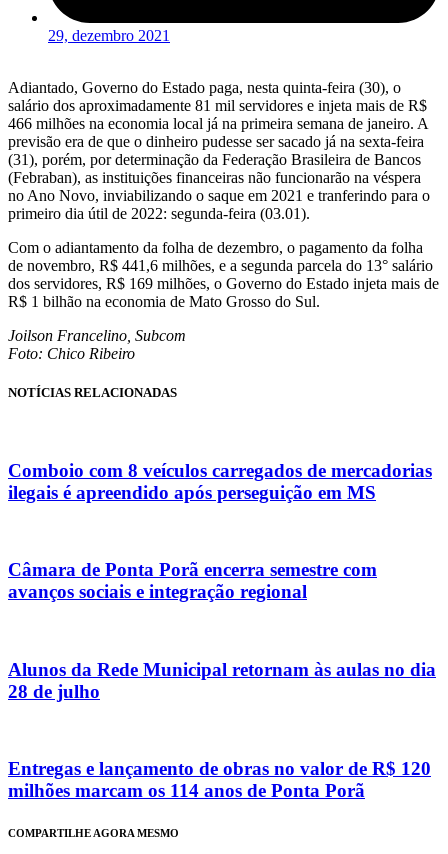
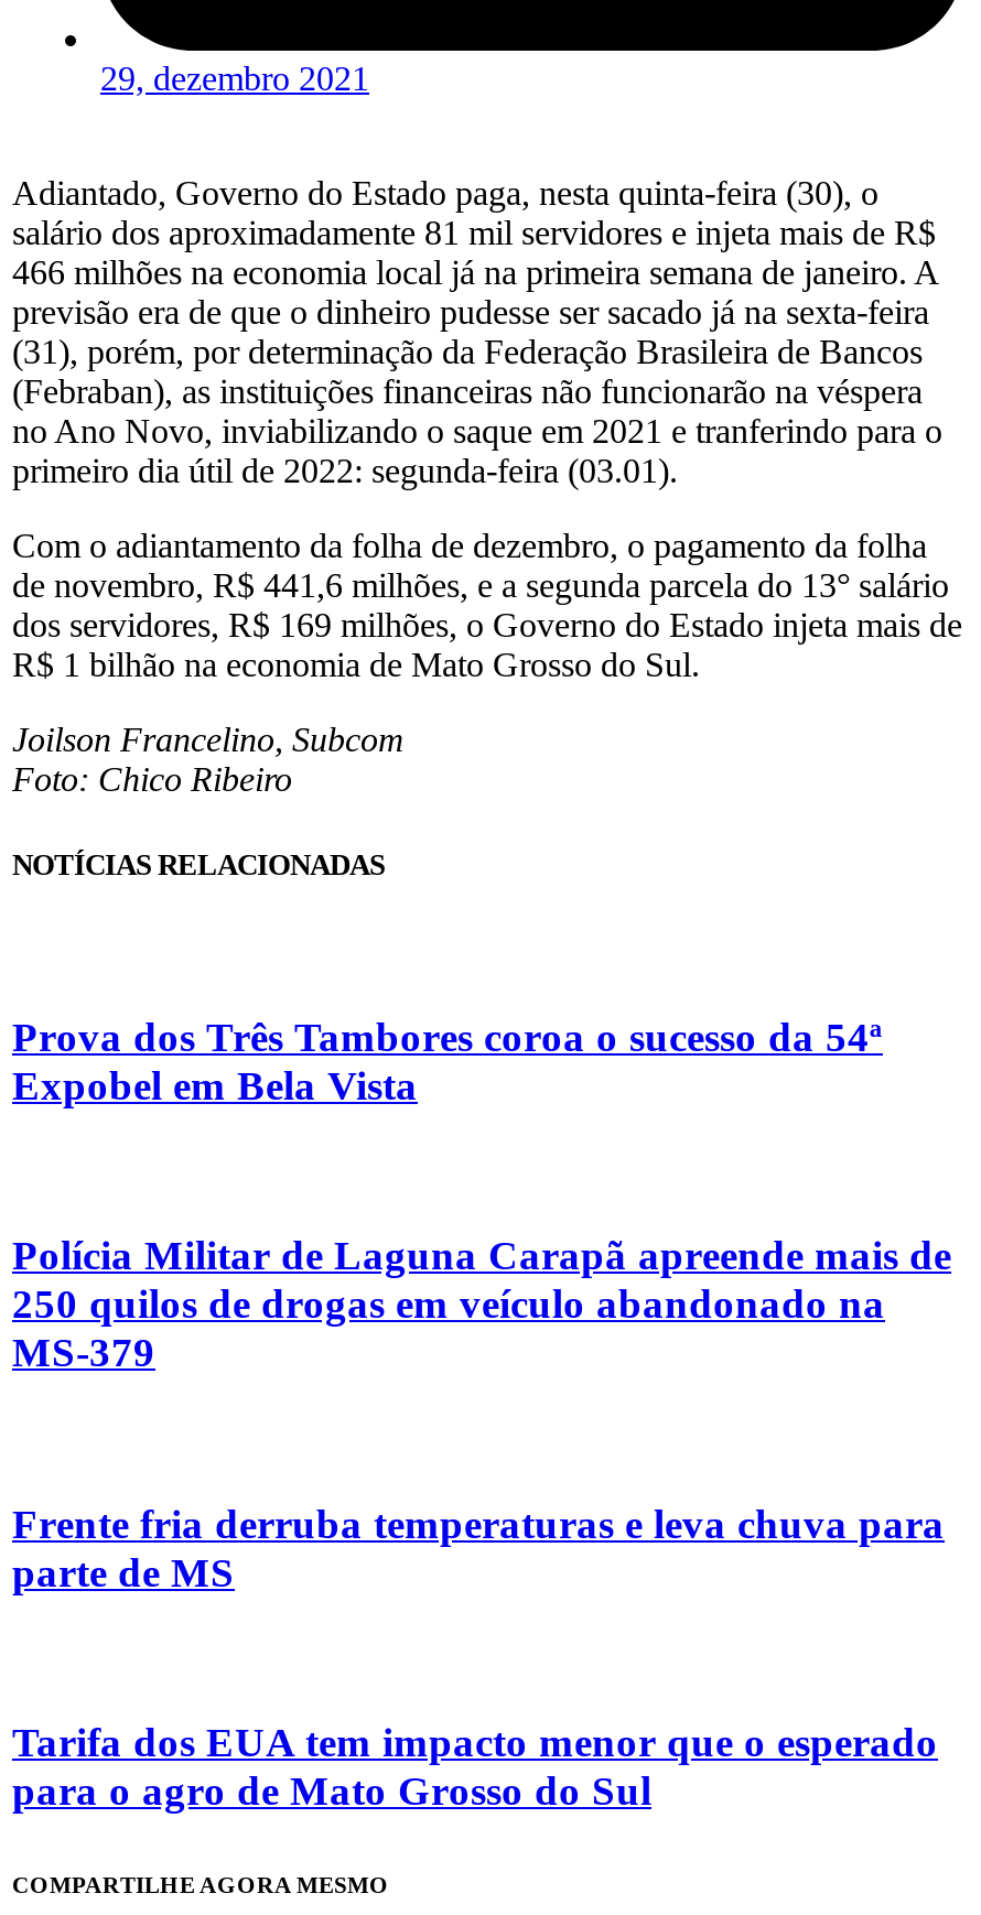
- Comboio com 8 veículos carregados de mercadorias
- ilegais é apreendido após perseguição em MS
+ Prova dos Três Tambores coroa o sucesso da 54ª
+ Expobel em Bela Vista

- Câmara de Ponta Porã encerra semestre com
- avanços sociais e integração regional
+ Polícia Militar de Laguna Carapã apreende mais de
+ 250 quilos de drogas em veículo abandonado na
+ MS-379

- Alunos da Rede Municipal retornam às aulas no dia
- 28 de julho
+ Frente fria derruba temperaturas e leva chuva para
+ parte de MS

- Entregas e lançamento de obras no valor de R$ 120
- milhões marcam os 114 anos de Ponta Porã
+ Tarifa dos EUA tem impacto menor que o esperado
+ para o agro de Mato Grosso do Sul
